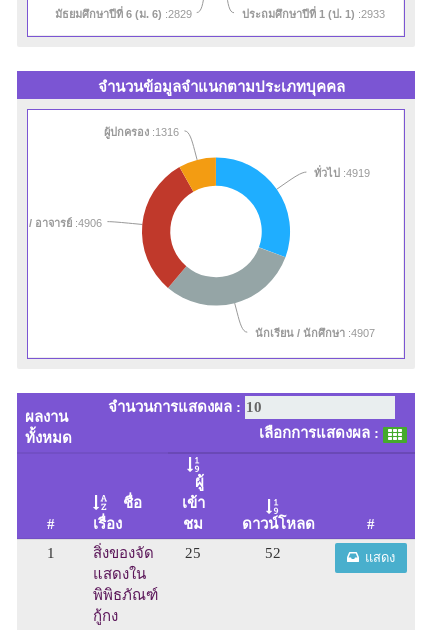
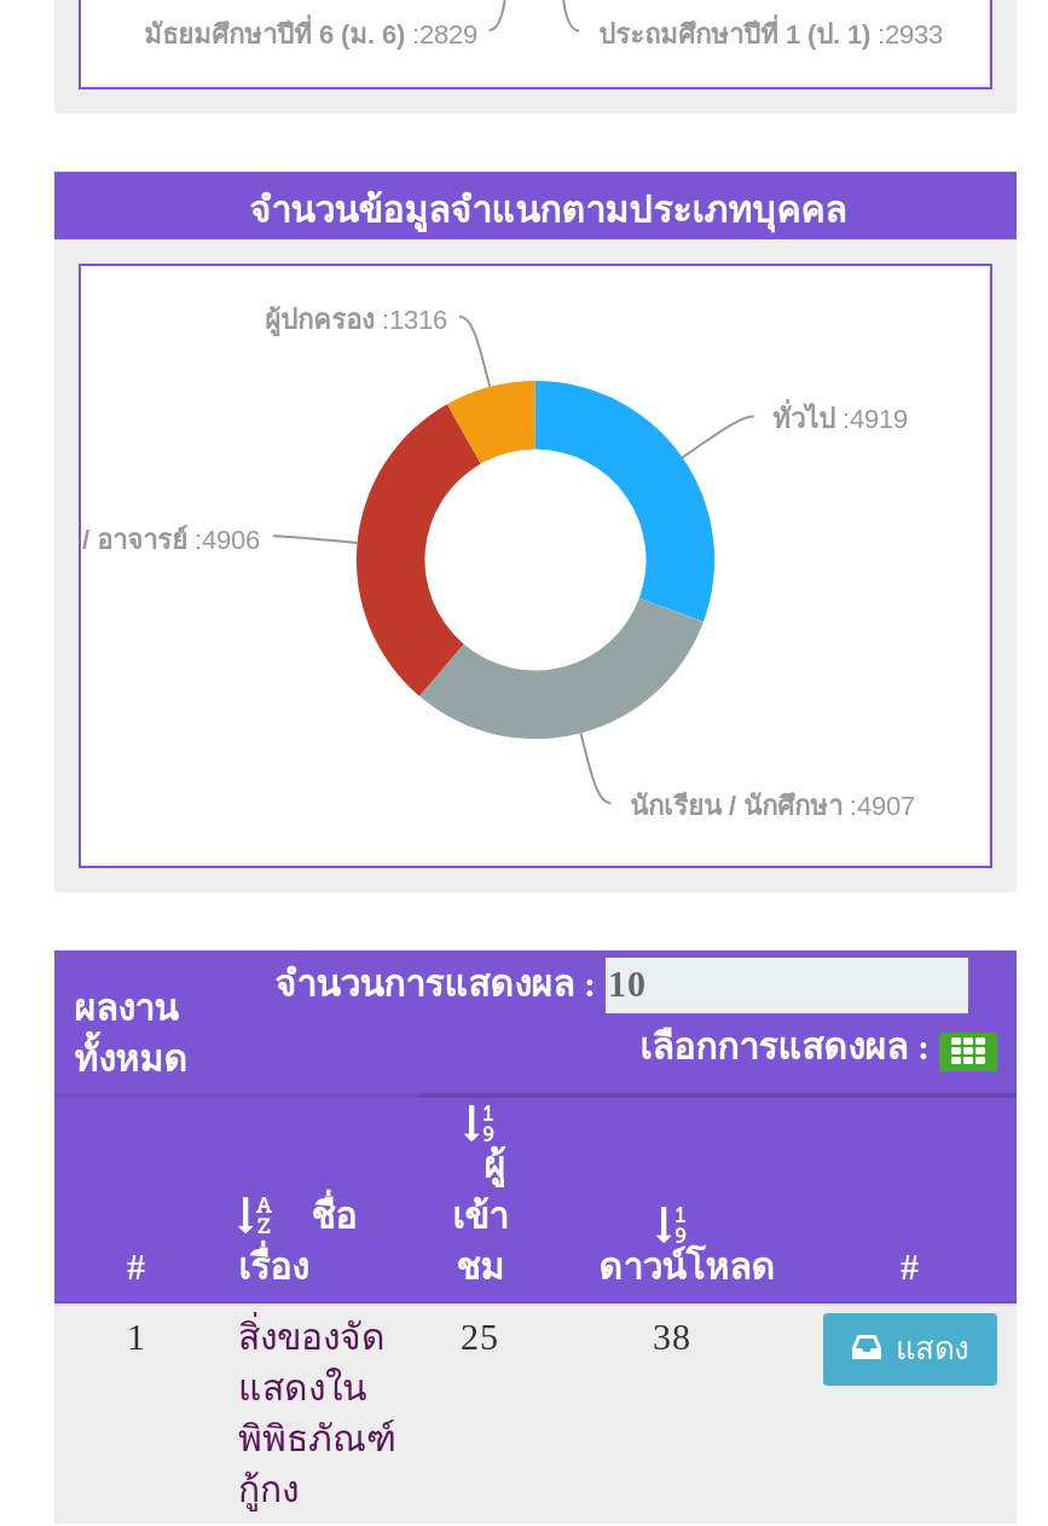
- 52
+ 38
